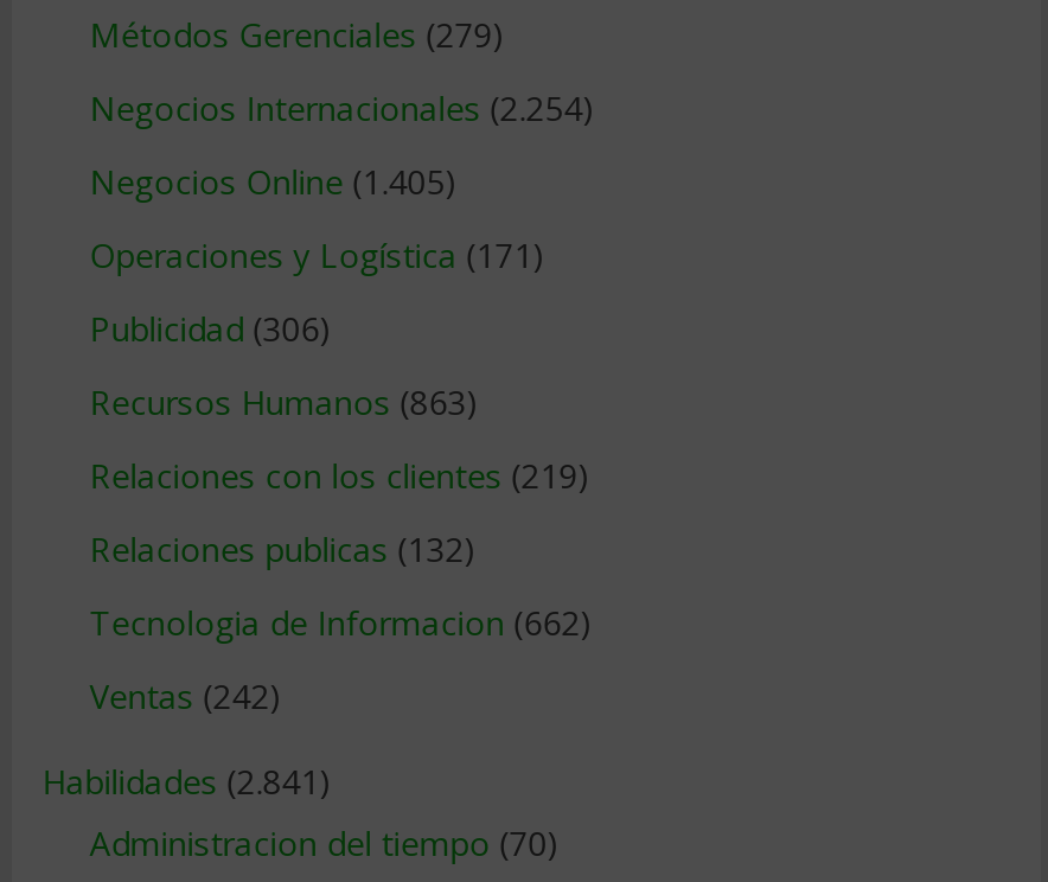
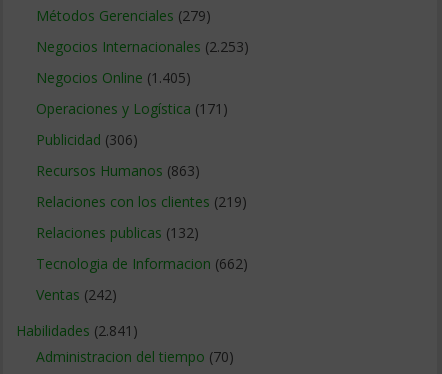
- Negocios Internacionales (2.254)
+ Negocios Internacionales (2.253)
